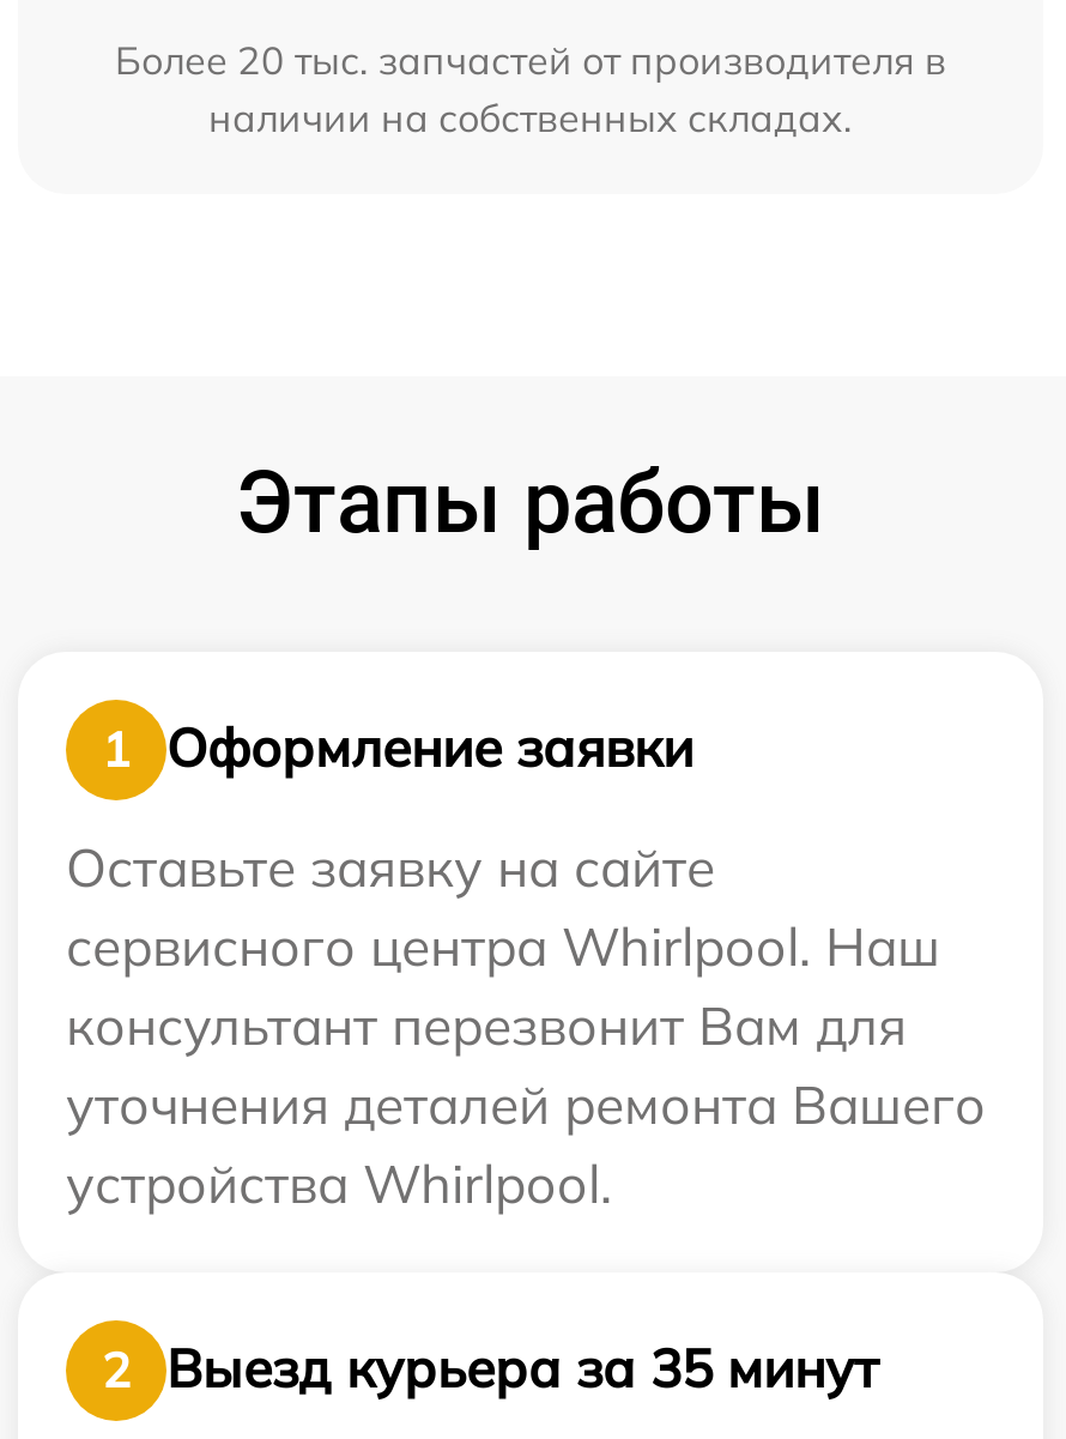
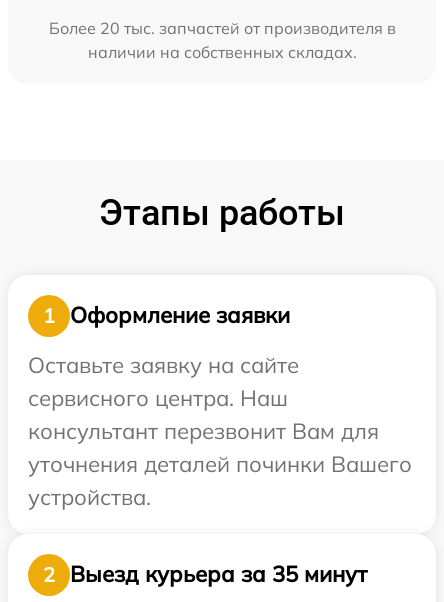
- сервисного центра Whirlpool. Наш
+ сервисного центра. Наш

- уточнения деталей ремонта Вашего
- устройства Whirlpool.
+ уточнения деталей починки Вашего
+ устройства.
